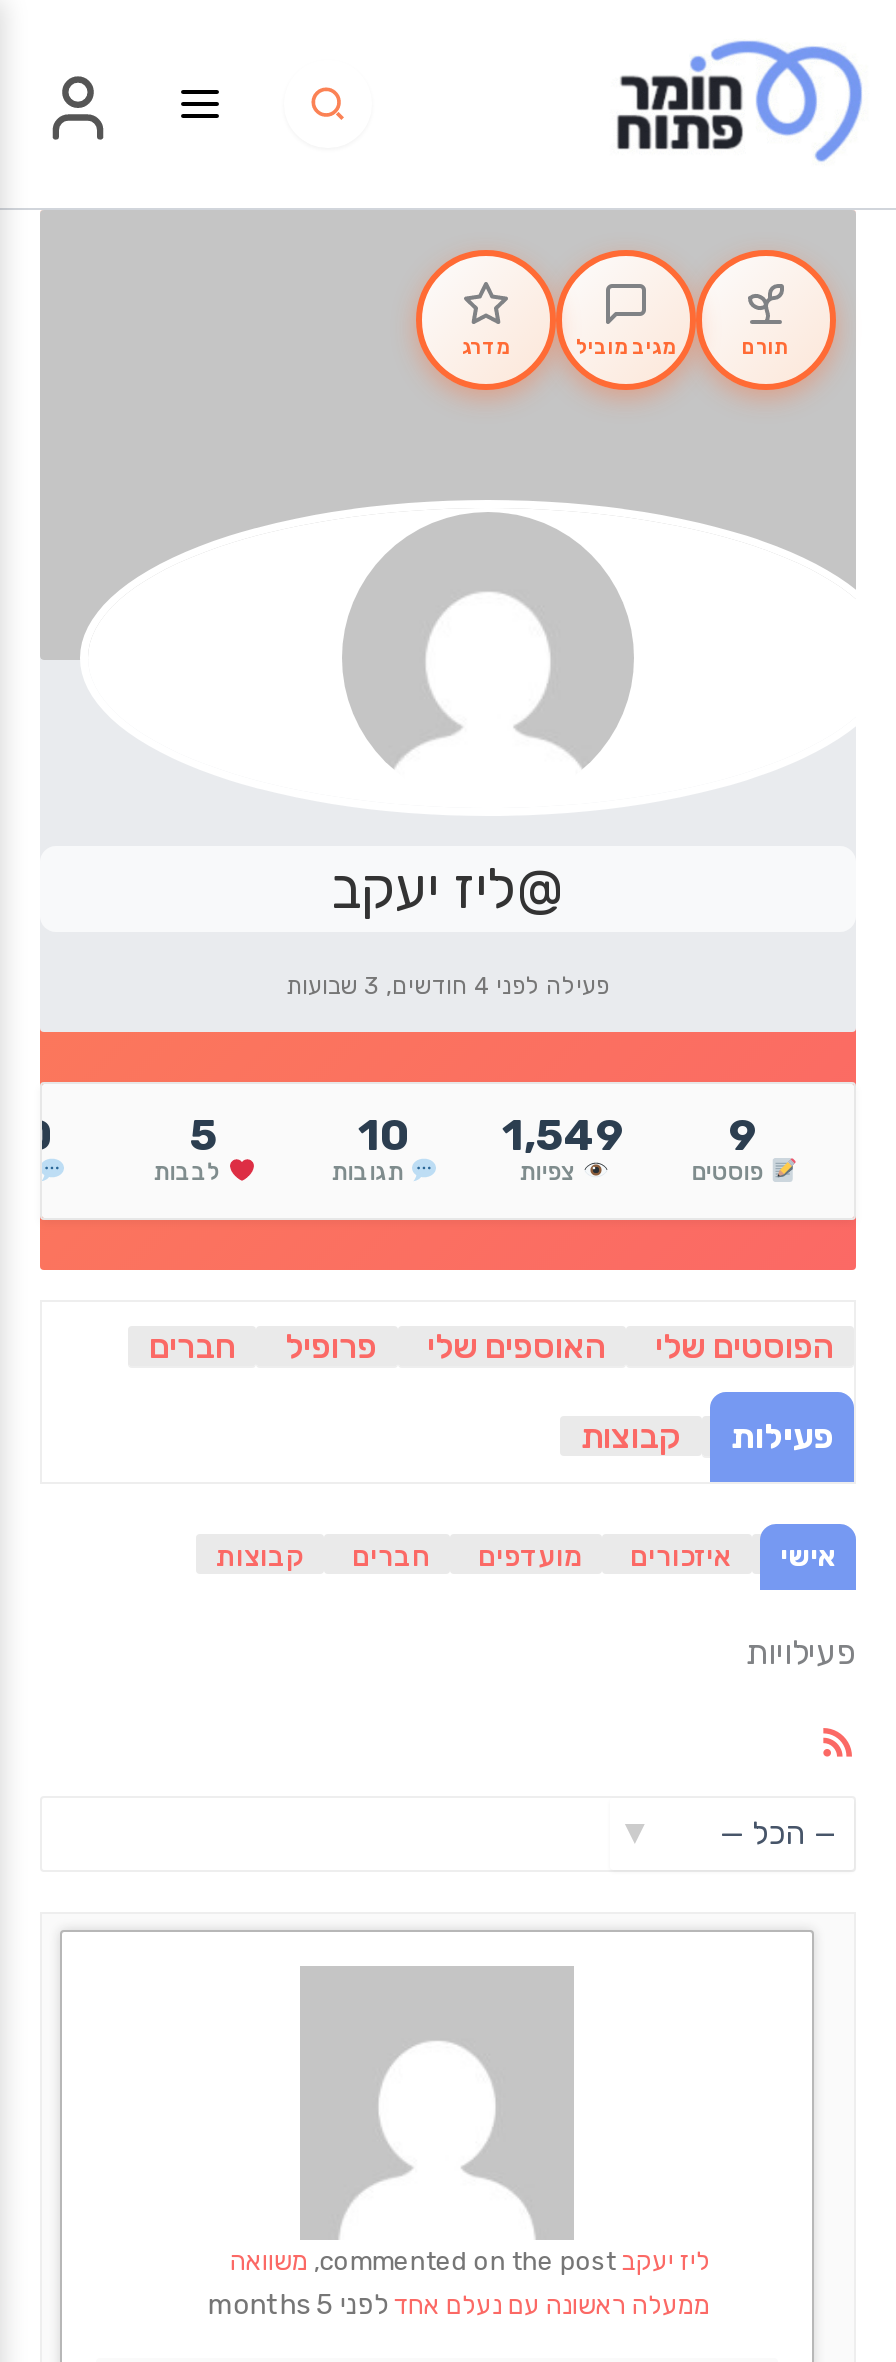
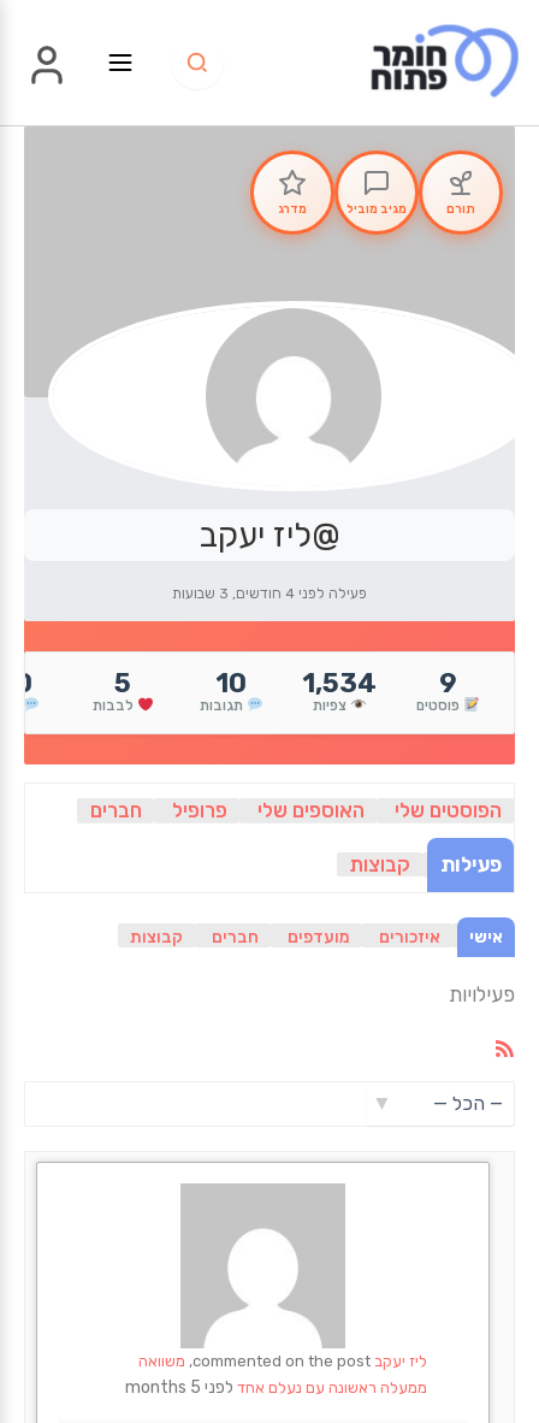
- 10 1,549 9
+ 10 1,534 9
